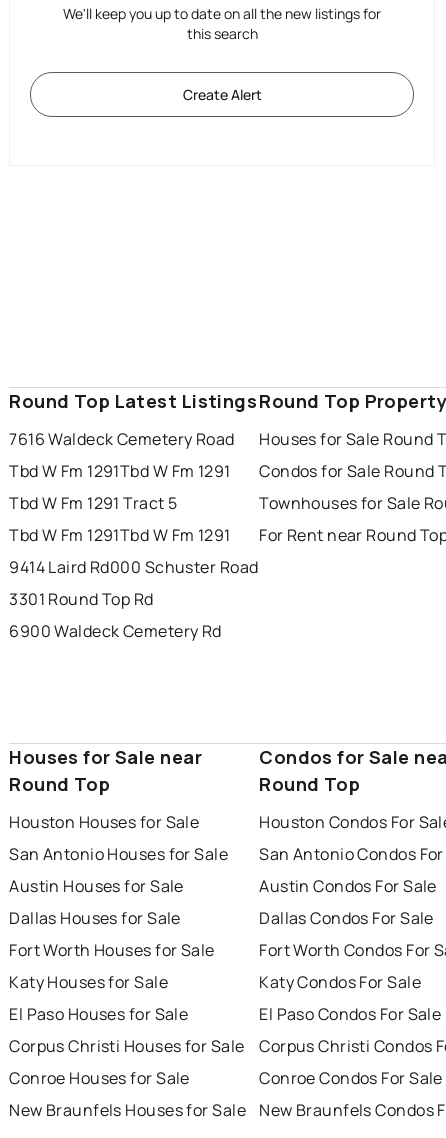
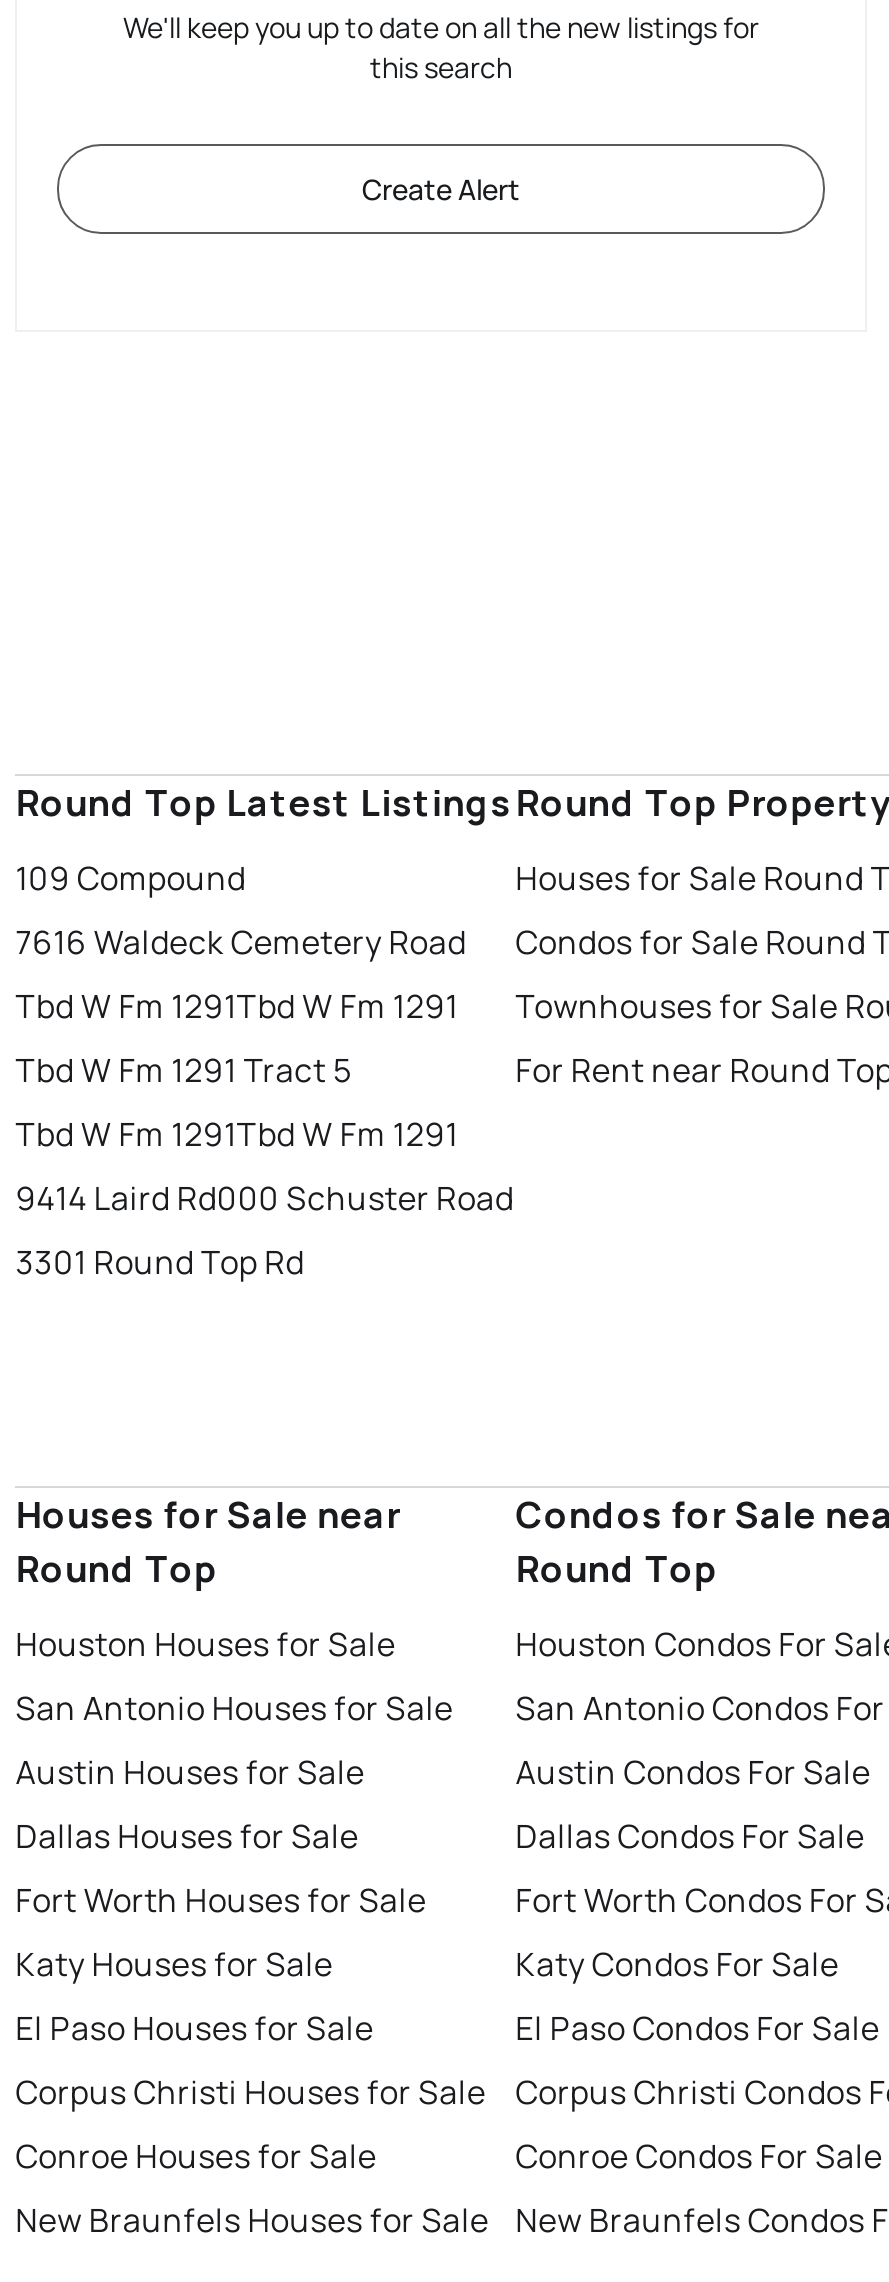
moved down: 7616 Waldeck Cemetery Road | Tbd W Fm 1291Tbd W Fm 1291 | Tbd W Fm 1291 Tract 5 | Tbd W Fm 1291Tbd W Fm 1291 | 9414 Laird Rd000 Schuster Road | 3301 Round Top Rd

+ 109 Compound

- 6900 Waldeck Cemetery Rd
